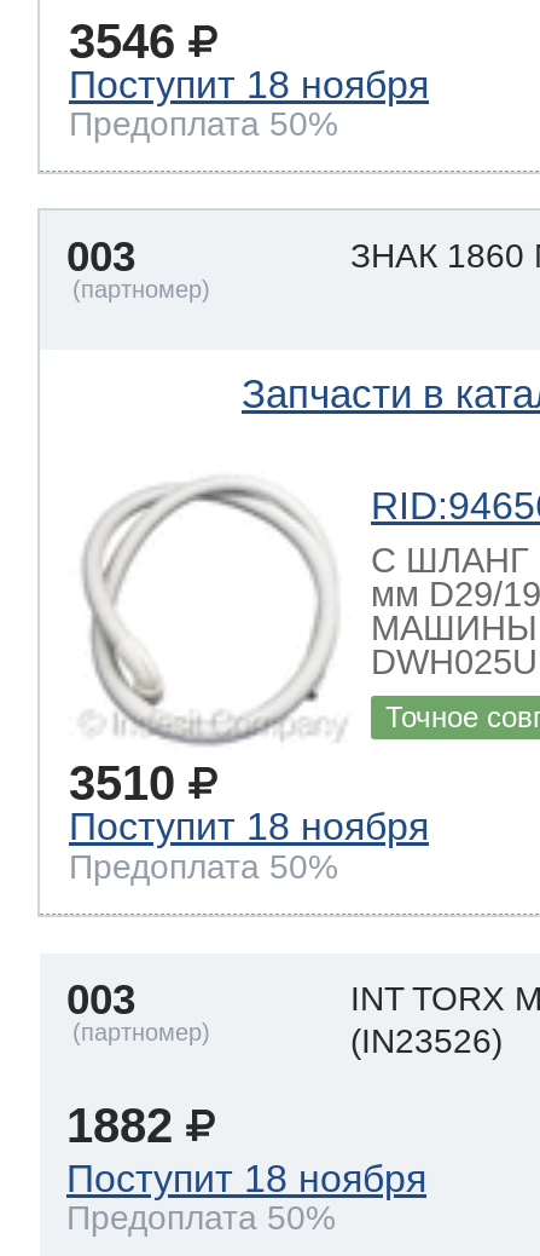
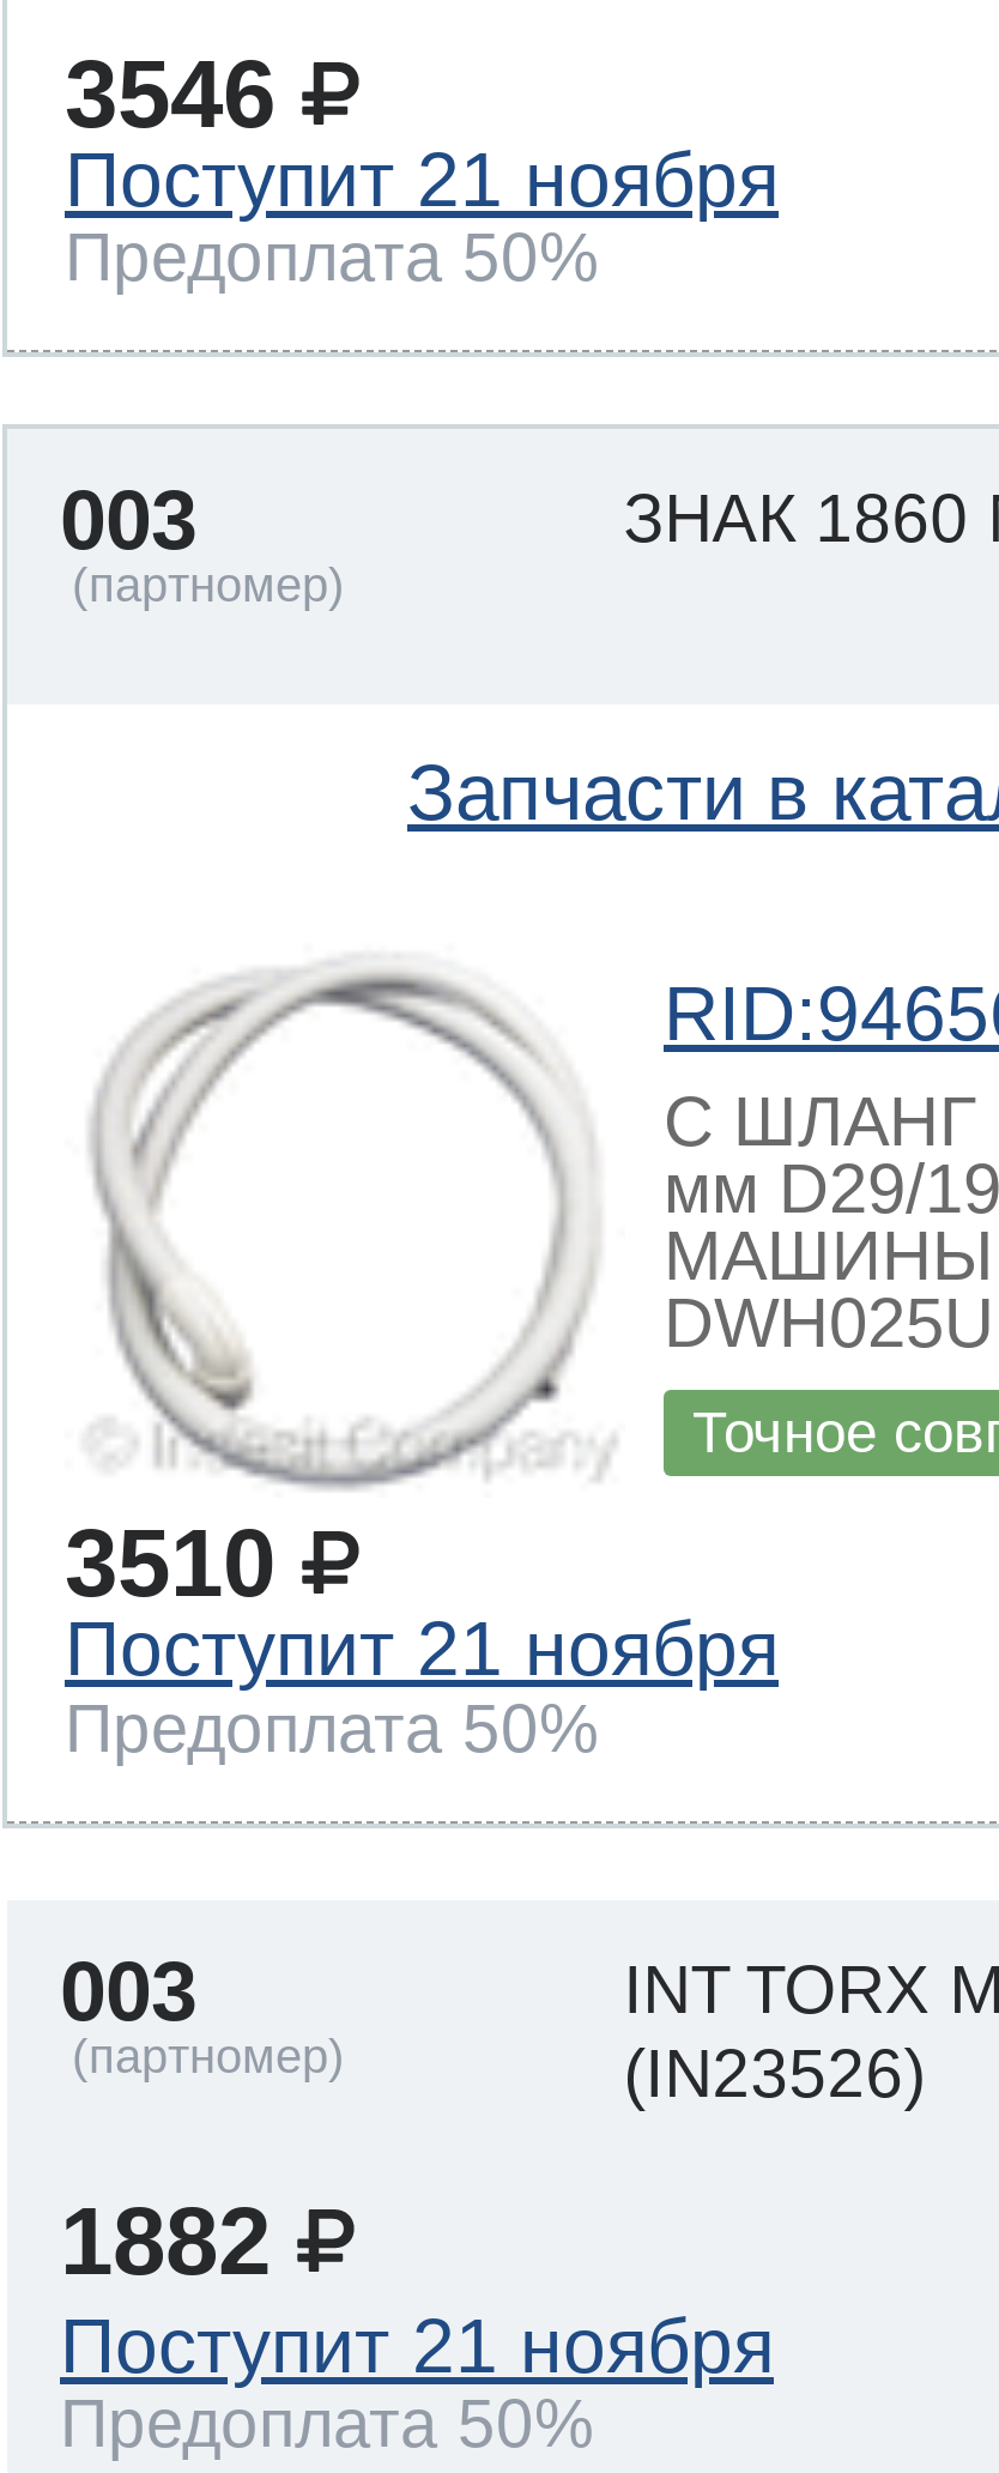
- Поступит 18 ноября
+ Поступит 21 ноября

- Поступит 18 ноября
+ Поступит 21 ноября

- Поступит 18 ноября
+ Поступит 21 ноября
